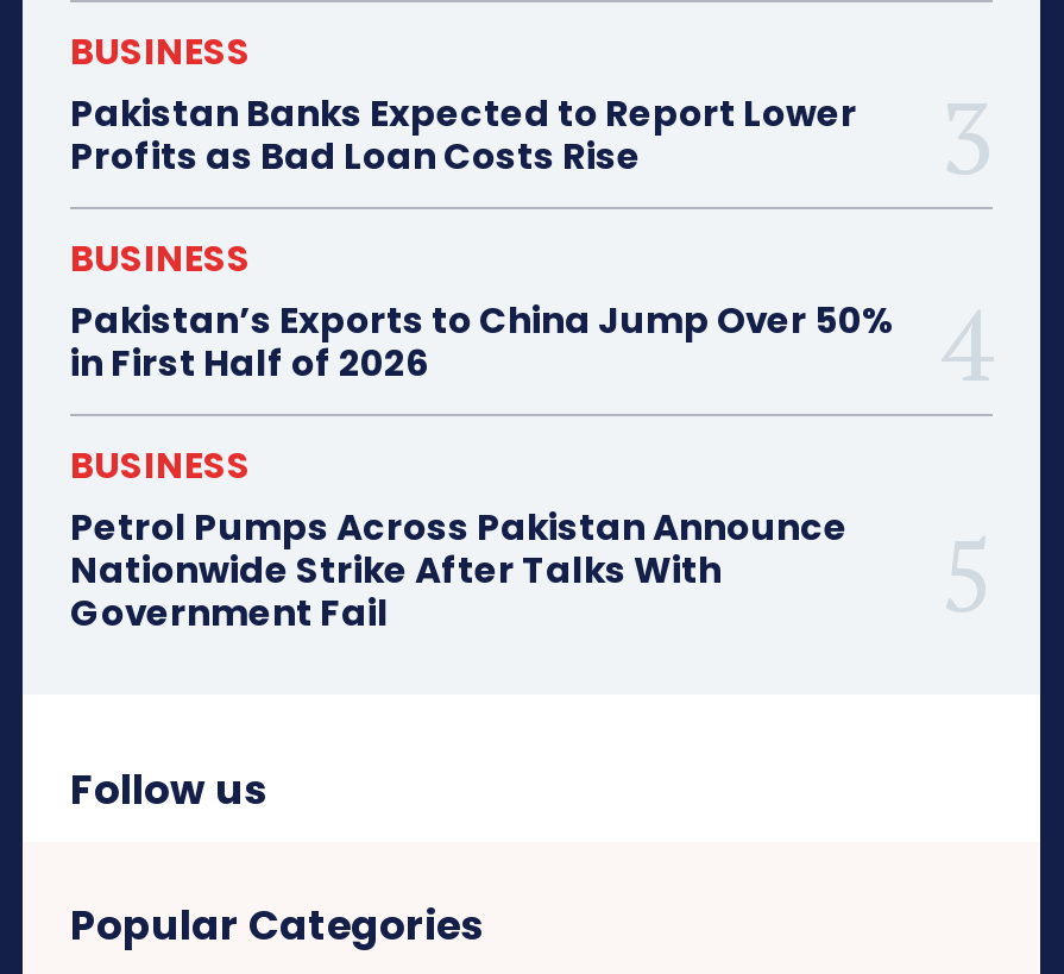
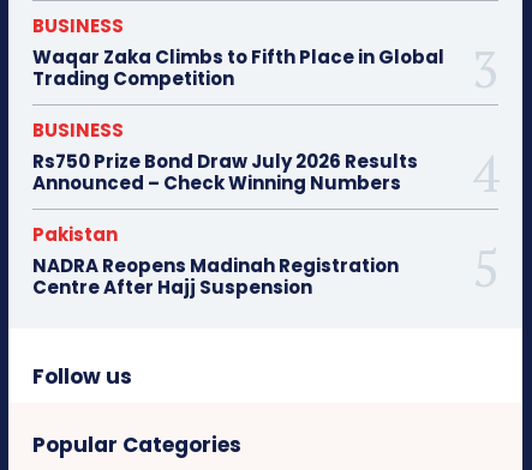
- Pakistan Banks Expected to Report Lower
- Profits as Bad Loan Costs Rise
+ Waqar Zaka Climbs to Fifth Place in Global
+ Trading Competition

- Pakistan’s Exports to China Jump Over 50%
- in First Half of 2026
+ Rs750 Prize Bond Draw July 2026 Results
+ Announced – Check Winning Numbers

- BUSINESS
- Petrol Pumps Across Pakistan Announce
- Nationwide Strike After Talks With
- Government Fail
+ Pakistan
+ NADRA Reopens Madinah Registration
+ Centre After Hajj Suspension
